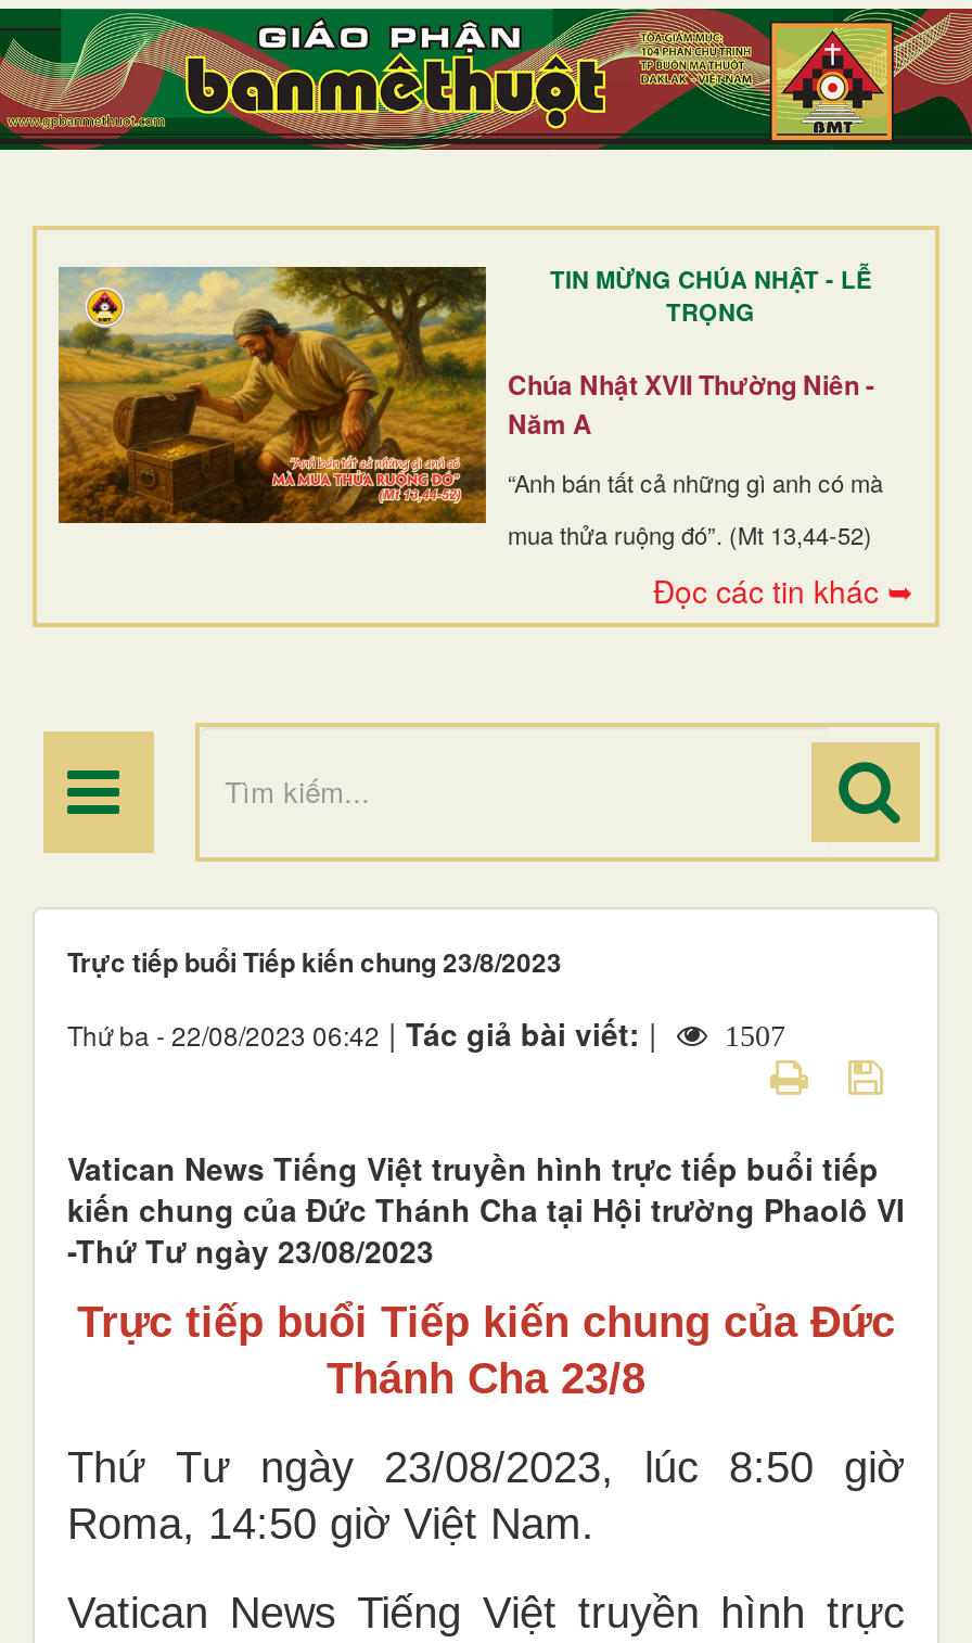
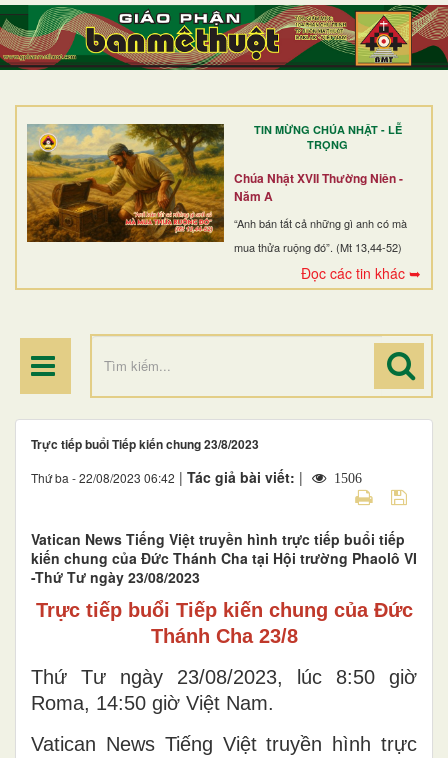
- 1507
+ 1506
